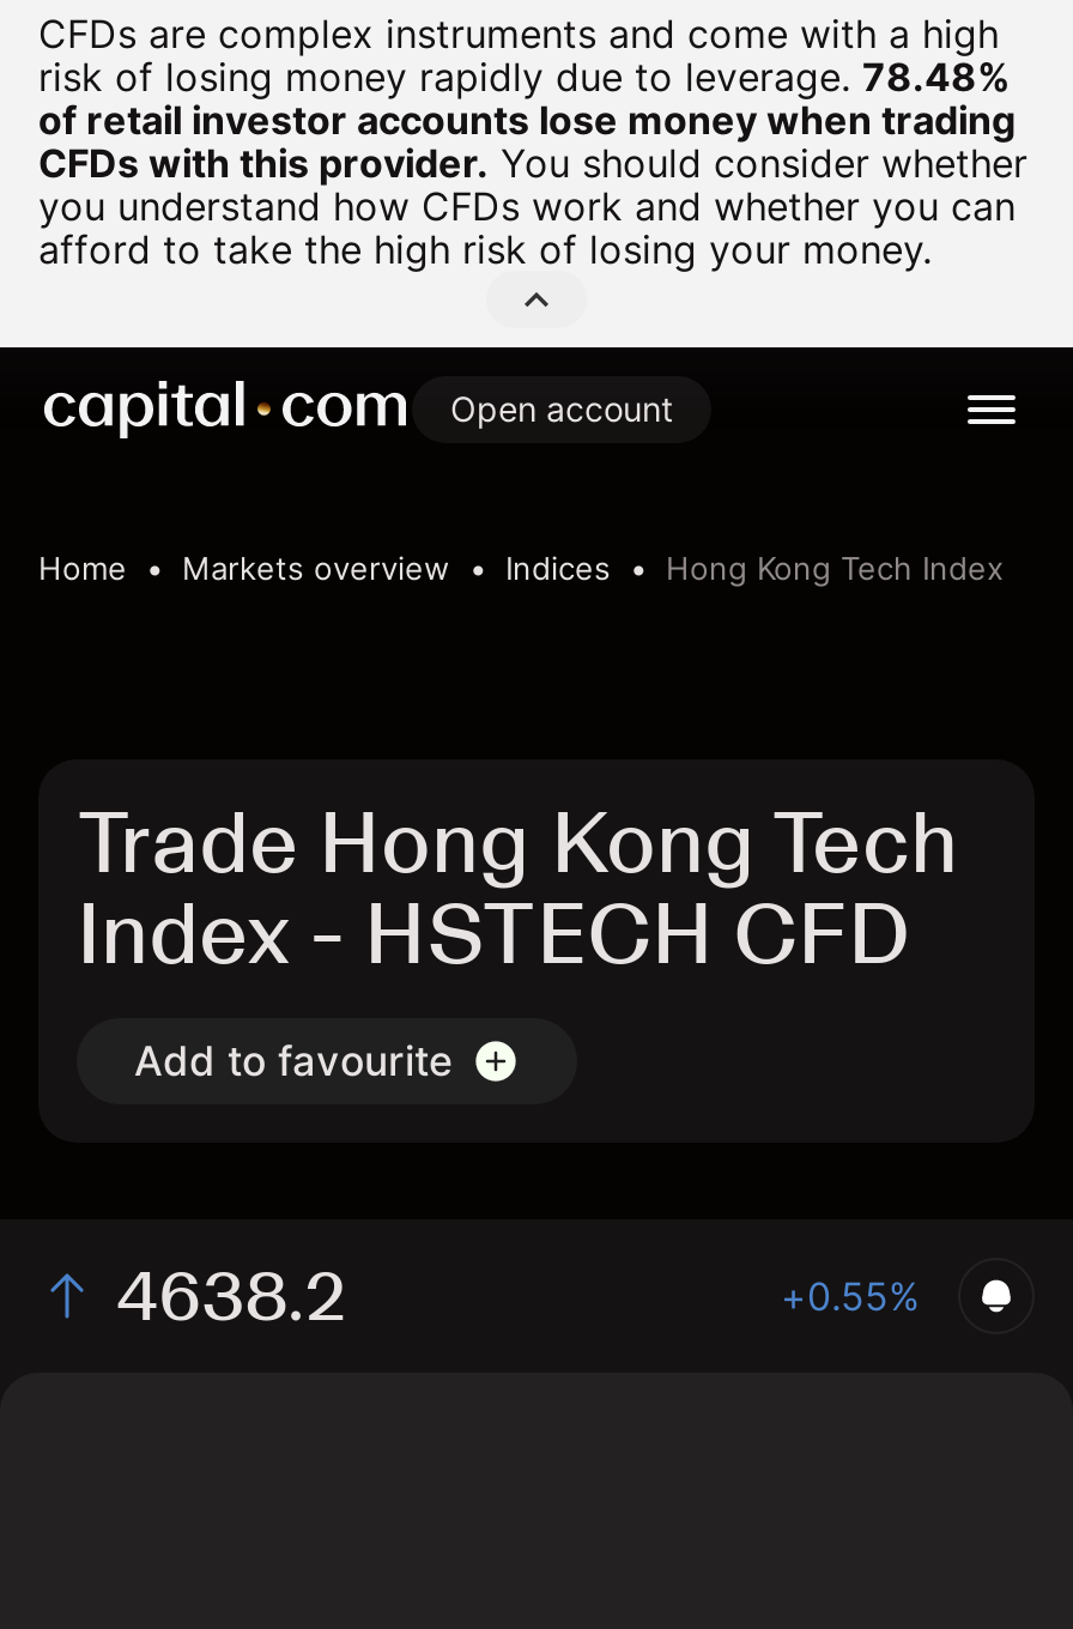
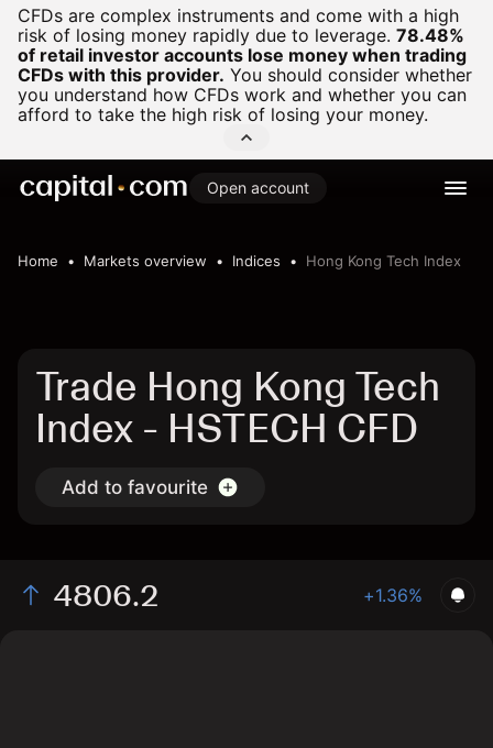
- 4638.2
+ 4806.2

- +0.55%
+ +1.36%
